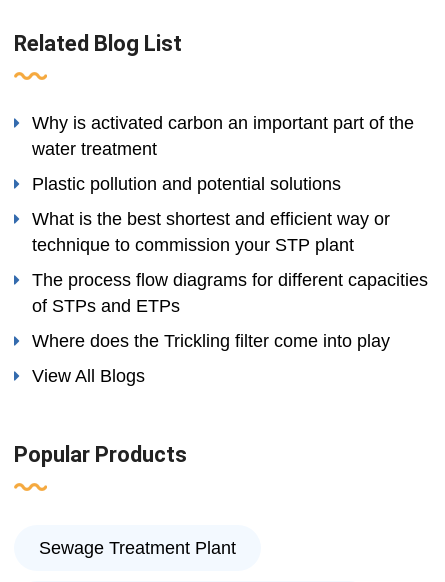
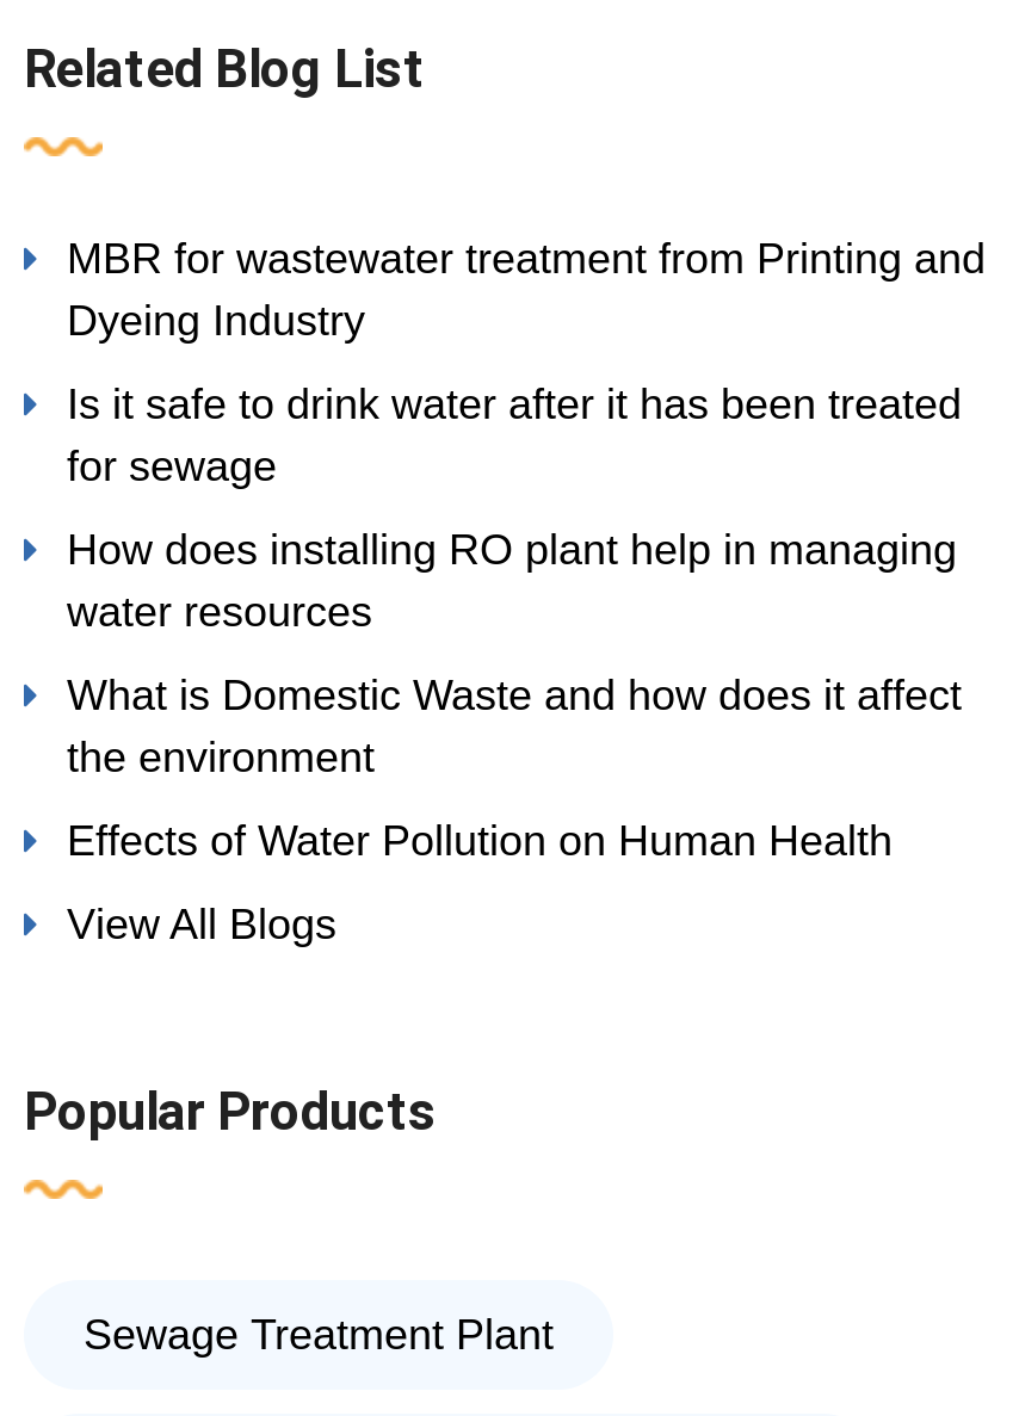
- Why is activated carbon an important part of the
- water treatment
+ MBR for wastewater treatment from Printing and
+ Dyeing Industry

- Plastic pollution and potential solutions
+ Is it safe to drink water after it has been treated
+ for sewage

- What is the best shortest and efficient way or
- technique to commission your STP plant
+ How does installing RO plant help in managing
+ water resources

- The process flow diagrams for different capacities
- of STPs and ETPs
+ What is Domestic Waste and how does it affect
+ the environment

- Where does the Trickling filter come into play
+ Effects of Water Pollution on Human Health
